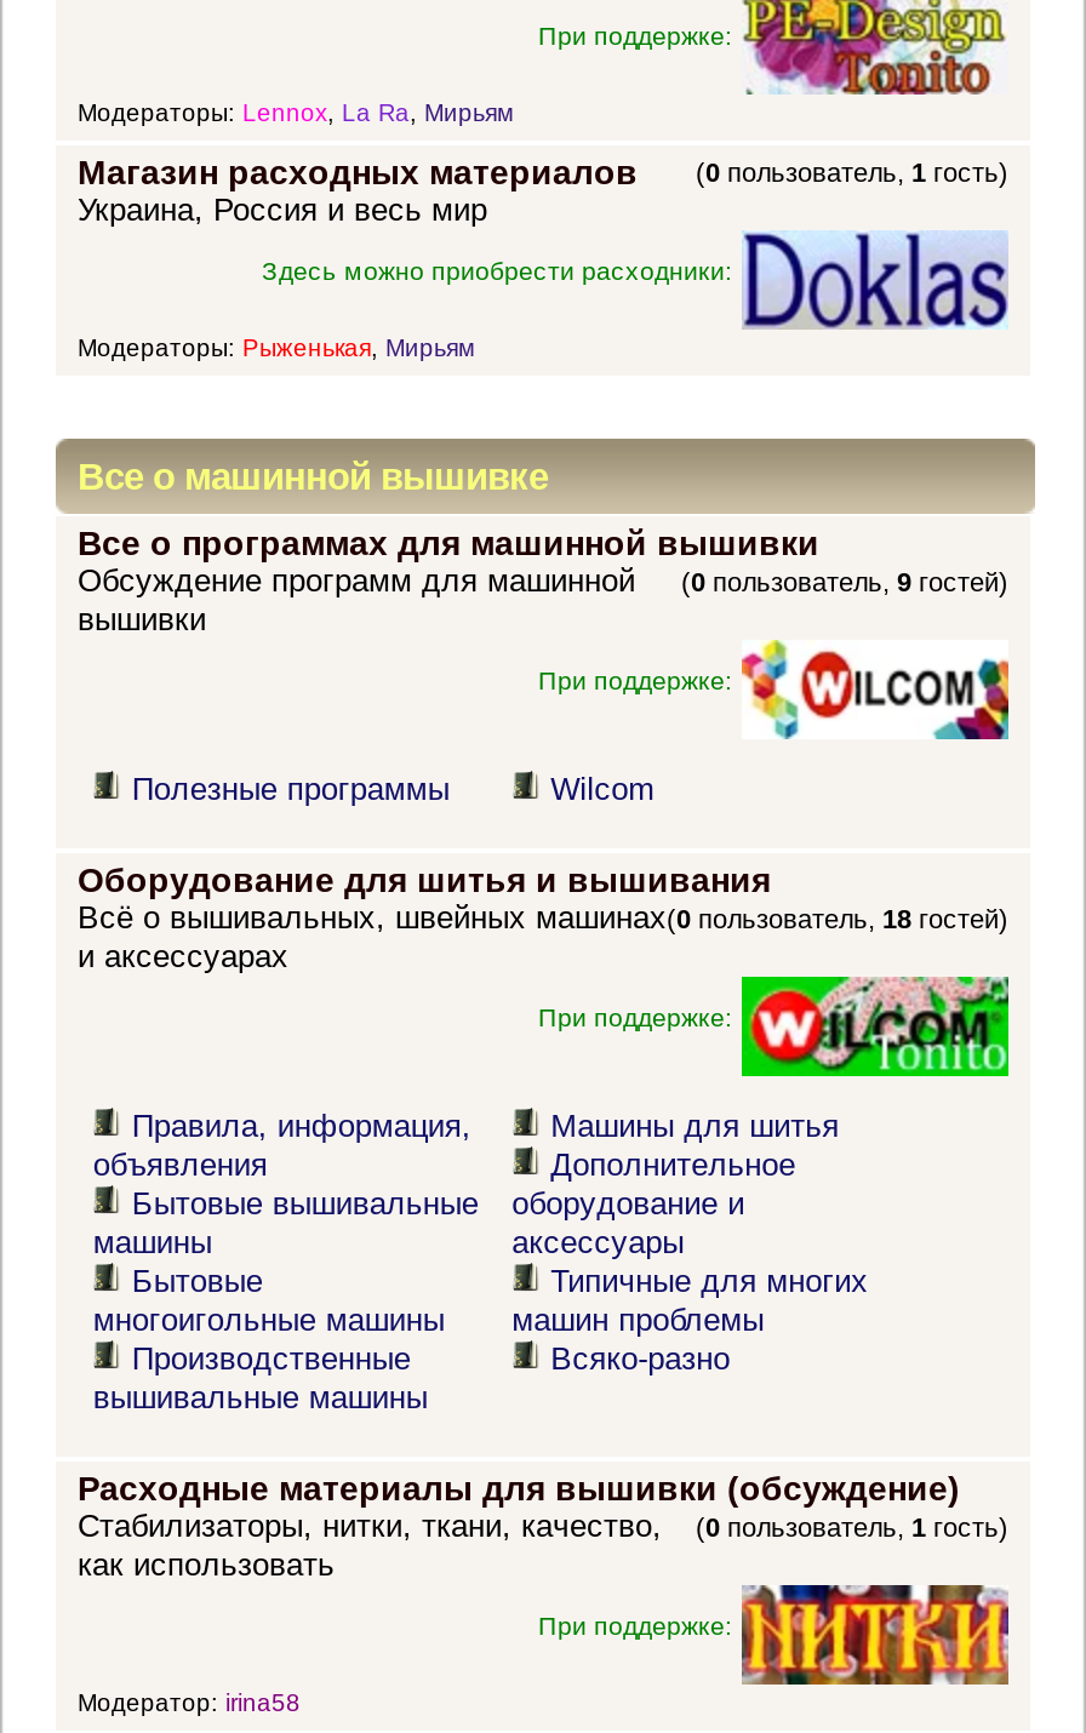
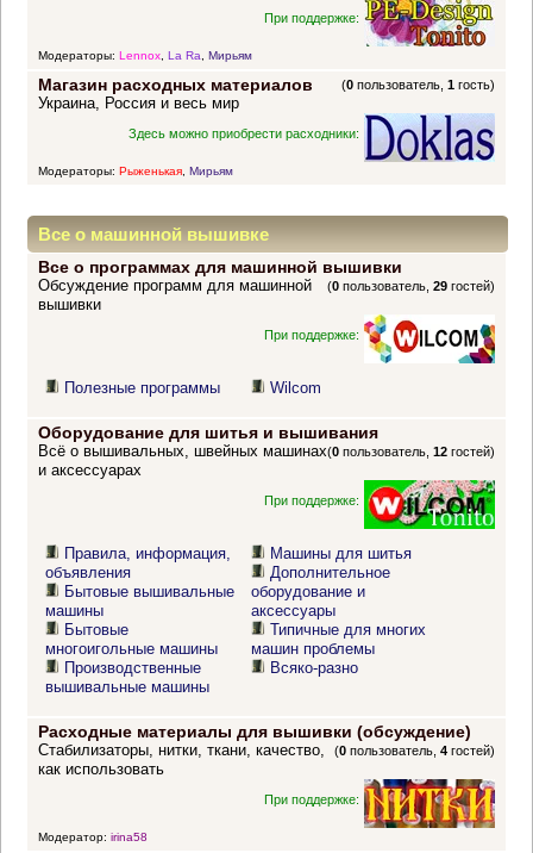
- (0 пользователь, 9 гостей)
+ (0 пользователь, 29 гостей)

- (0 пользователь, 18 гостей)
+ (0 пользователь, 12 гостей)

- (0 пользователь, 1 гость)
+ (0 пользователь, 4 гостей)
